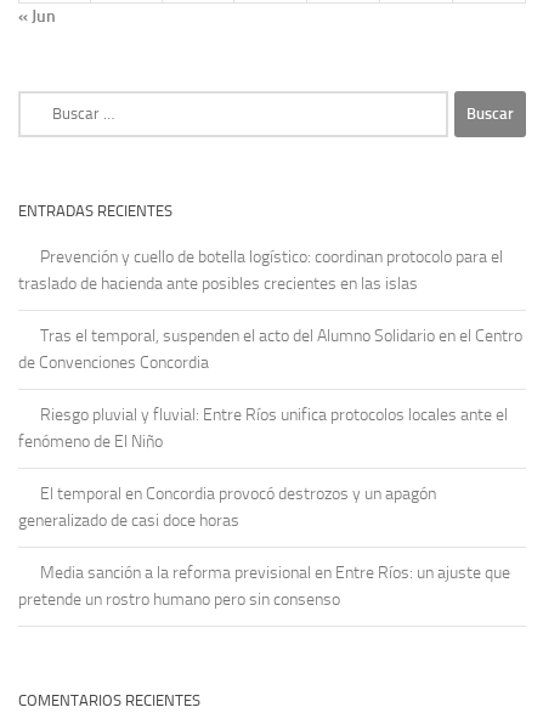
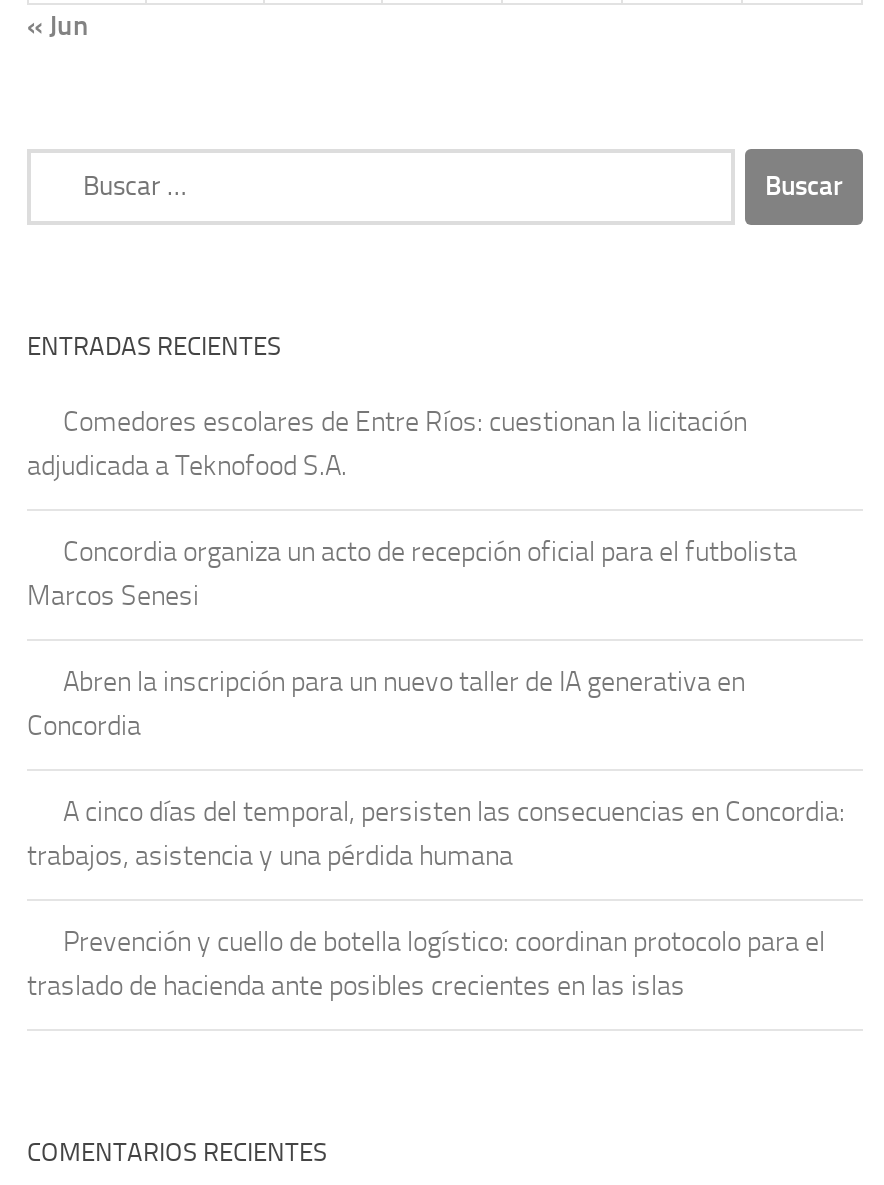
+ Comedores escolares de Entre Ríos: cuestionan la licitación
+ adjudicada a Teknofood S.A.
+ Concordia organiza un acto de recepción oficial para el futbolista
+ Marcos Senesi
+ Abren la inscripción para un nuevo taller de IA generativa en
+ Concordia
+ A cinco días del temporal, persisten las consecuencias en Concordia:
+ trabajos, asistencia y una pérdida humana

moved down: Prevención y cuello de botella logístico: coordinan protocolo para el | traslado de hacienda ante posibles crecientes en las islas

- Tras el temporal, suspenden el acto del Alumno Solidario en el Centro
- de Convenciones Concordia
- Riesgo pluvial y fluvial: Entre Ríos unifica protocolos locales ante el
- fenómeno de El Niño
- El temporal en Concordia provocó destrozos y un apagón
- generalizado de casi doce horas
- Media sanción a la reforma previsional en Entre Ríos: un ajuste que
- pretende un rostro humano pero sin consenso
